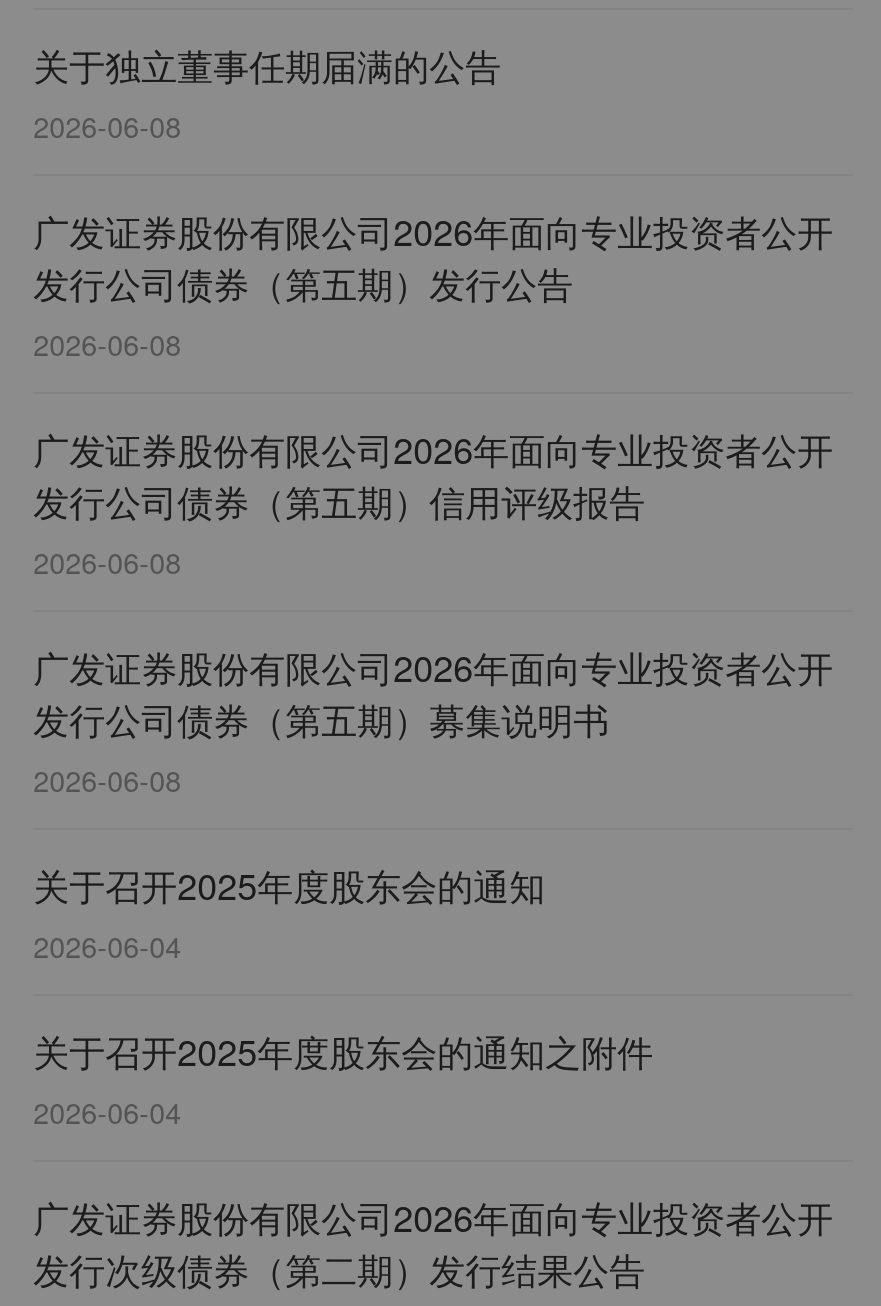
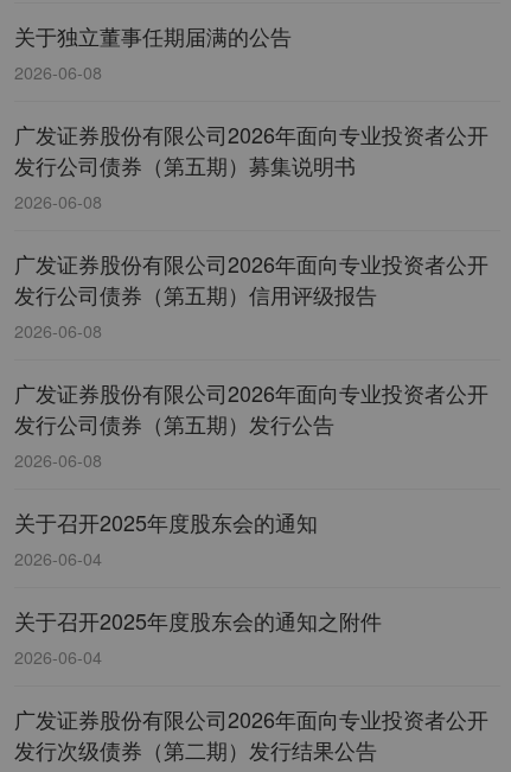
moved down: 发行公司债券（第五期）发行公告

moved up: 发行公司债券（第五期）募集说明书
